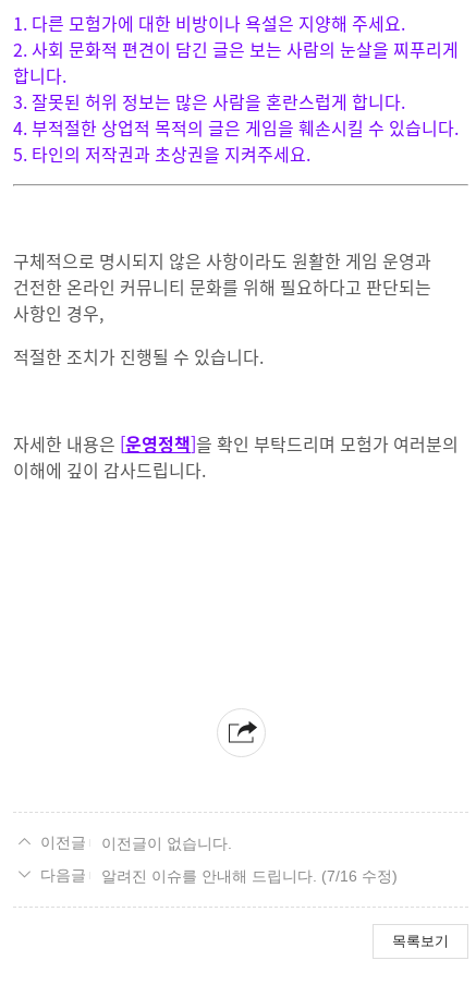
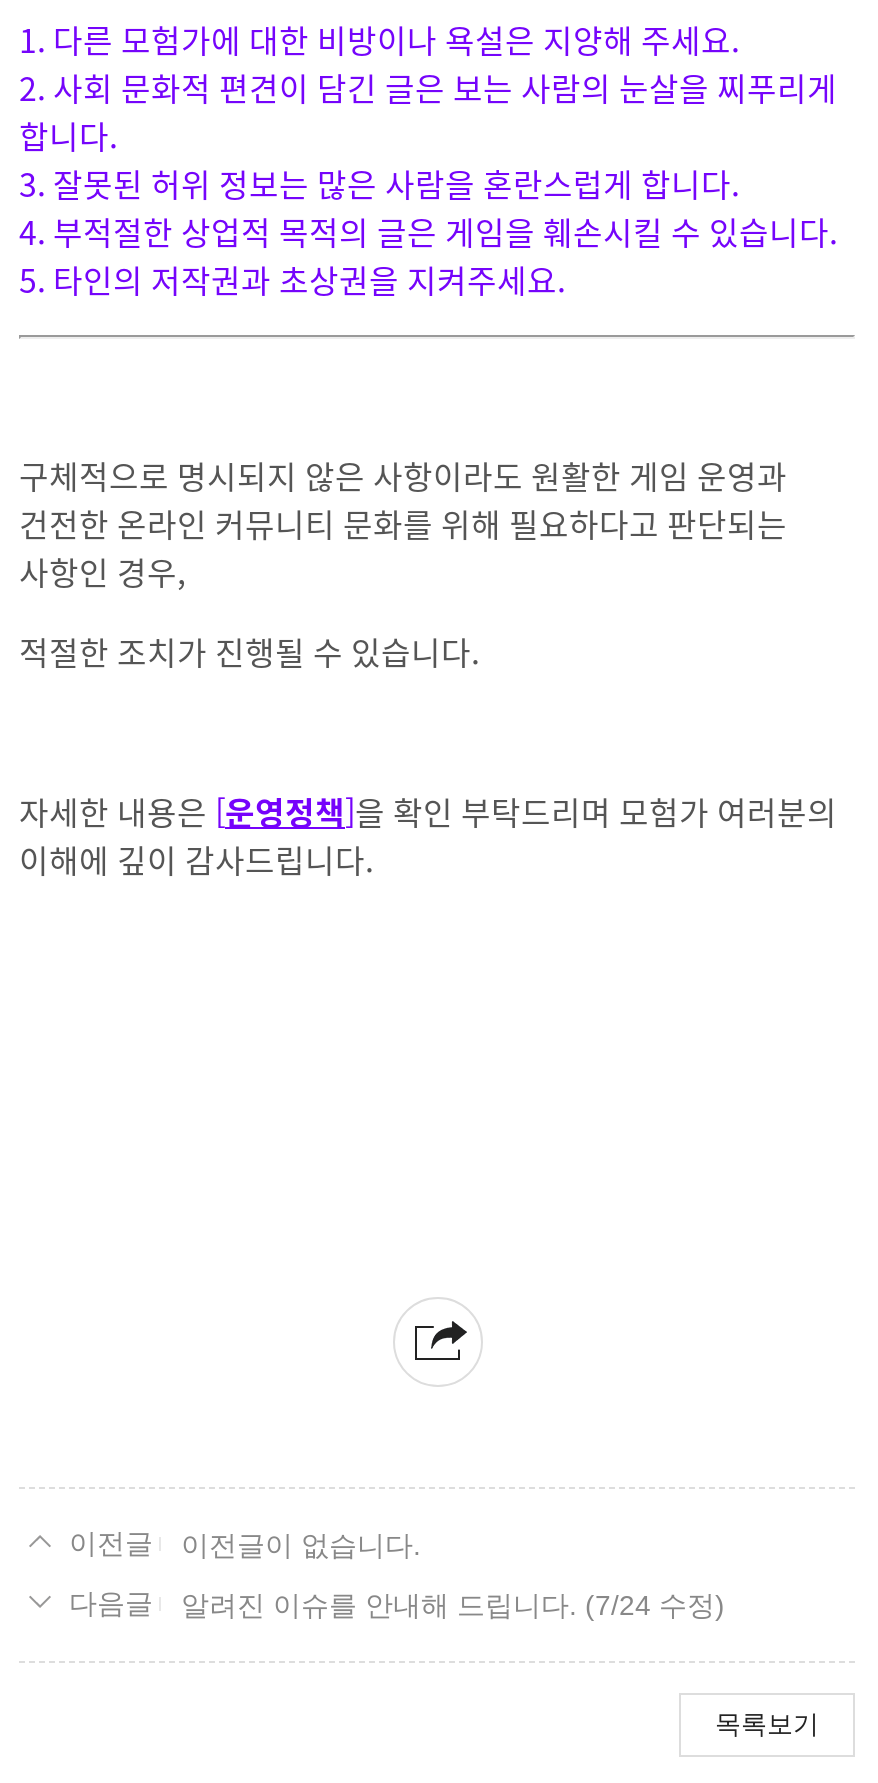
- 알려진 이슈를 안내해 드립니다. (7/16 수정)
+ 알려진 이슈를 안내해 드립니다. (7/24 수정)
